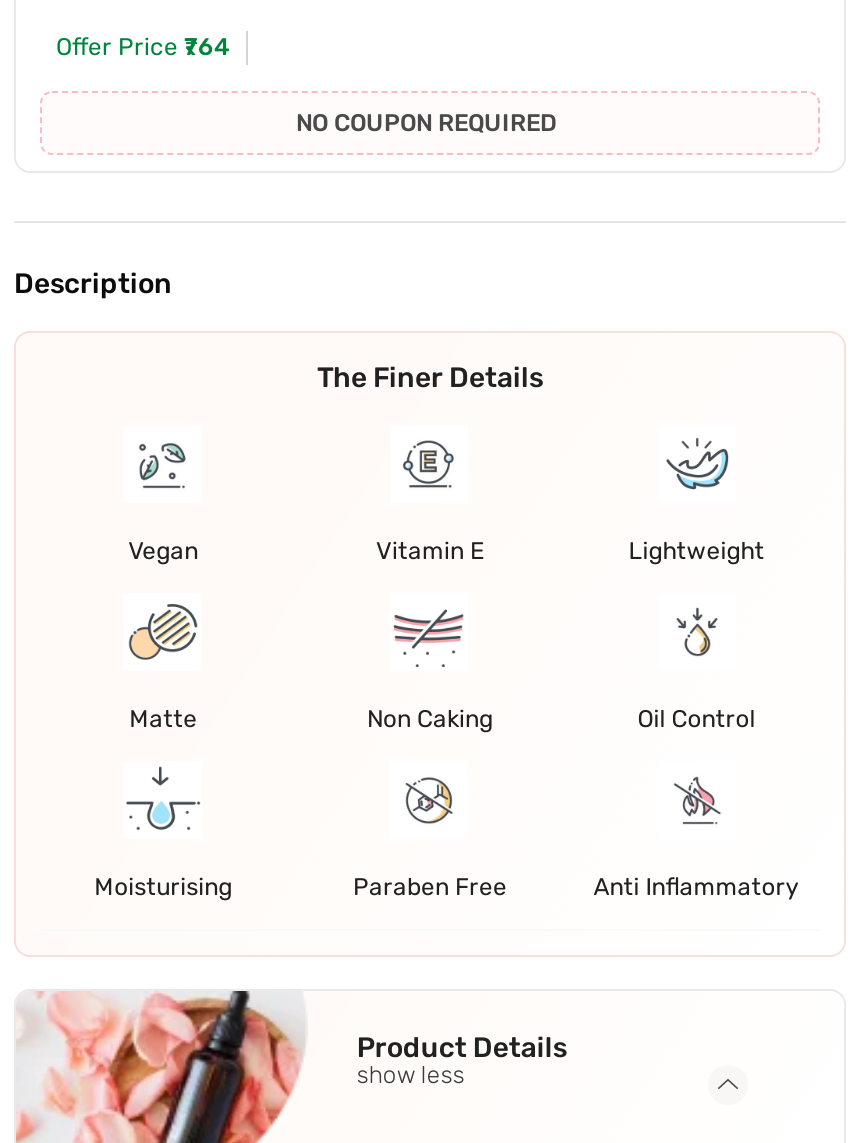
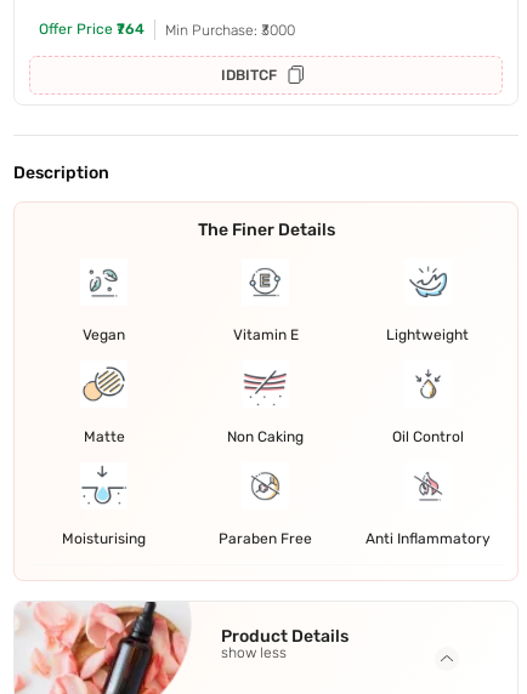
- NO COUPON REQUIRED
+ Min Purchase: ₹3000
+ IDBITCF
